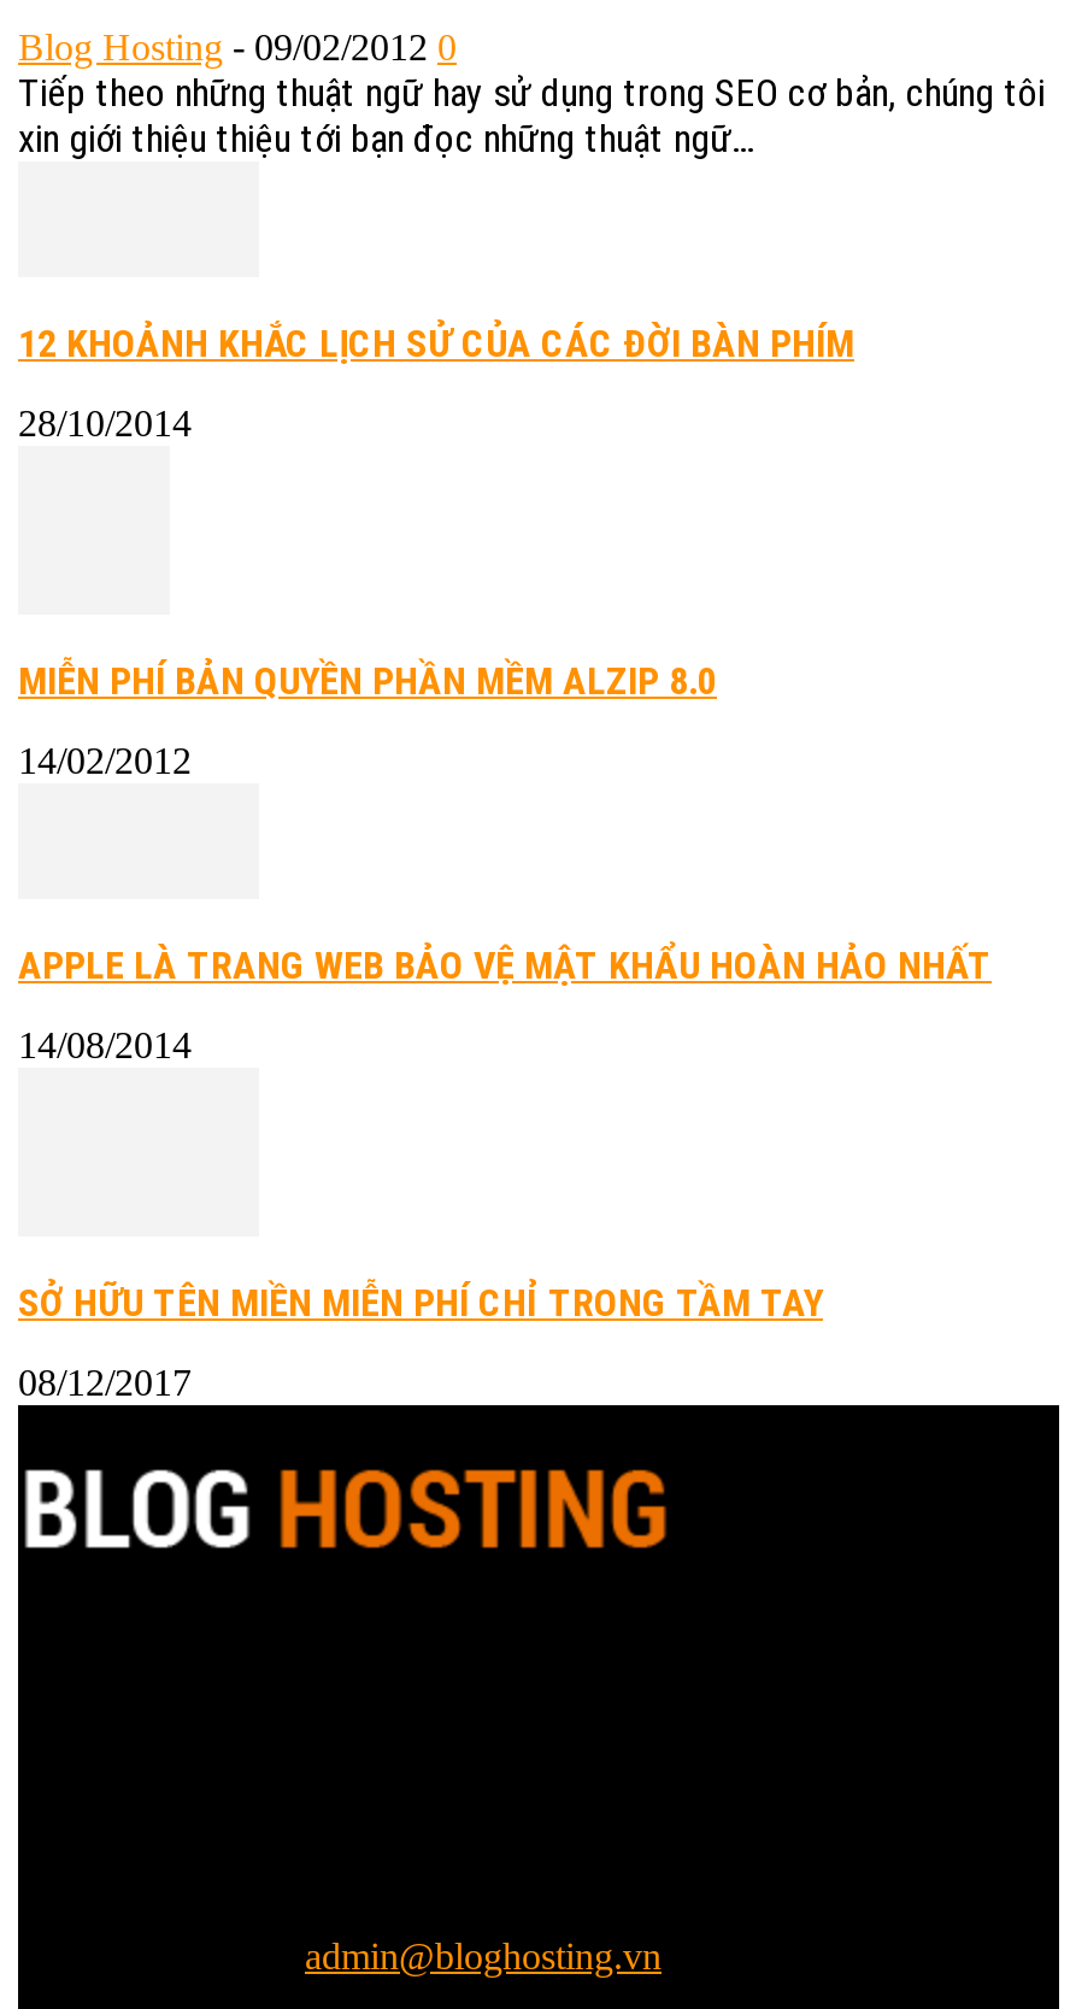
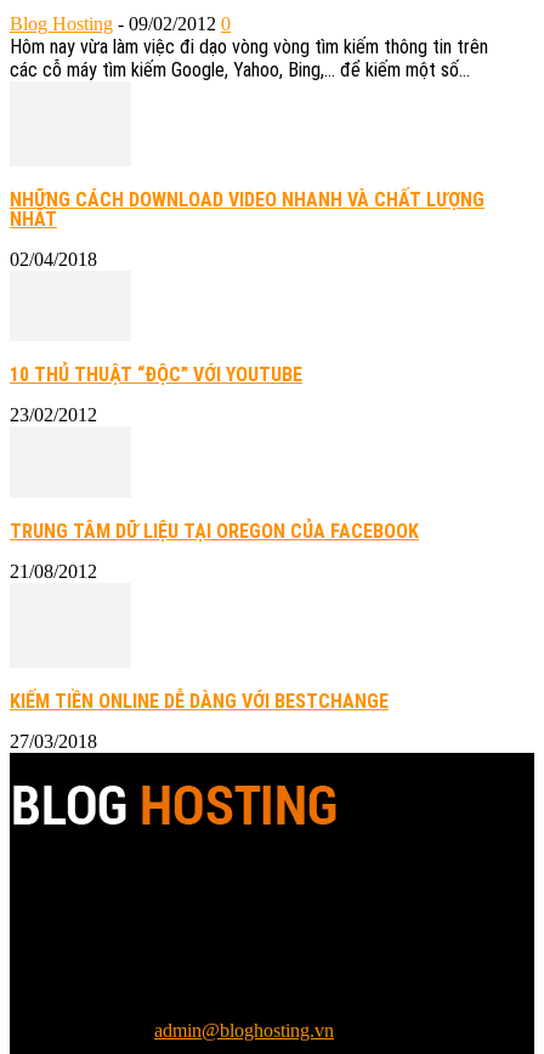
- Tiếp theo những thuật ngữ hay sử dụng trong SEO cơ bản, chúng tôi
- xin giới thiệu thiệu tới bạn đọc những thuật ngữ...
+ Hôm nay vừa làm việc đi dạo vòng vòng tìm kiếm thông tin trên
+ các cỗ máy tìm kiếm Google, Yahoo, Bing,... để kiếm một số...

- 12 KHOẢNH KHẮC LỊCH SỬ CỦA CÁC ĐỜI BÀN PHÍM
+ NHỮNG CÁCH DOWNLOAD VIDEO NHANH VÀ CHẤT LƯỢNG
+ NHẤT

- 28/10/2014
+ 02/04/2018

- MIỄN PHÍ BẢN QUYỀN PHẦN MỀM ALZIP 8.0
+ 10 THỦ THUẬT “ĐỘC” VỚI YOUTUBE

- 14/02/2012
+ 23/02/2012

- APPLE LÀ TRANG WEB BẢO VỆ MẬT KHẨU HOÀN HẢO NHẤT
+ TRUNG TÂM DỮ LIỆU TẠI OREGON CỦA FACEBOOK

- 14/08/2014
+ 21/08/2012

- SỞ HỮU TÊN MIỀN MIỄN PHÍ CHỈ TRONG TẦM TAY
+ KIẾM TIỀN ONLINE DỄ DÀNG VỚI BESTCHANGE

- 08/12/2017
+ 27/03/2018
